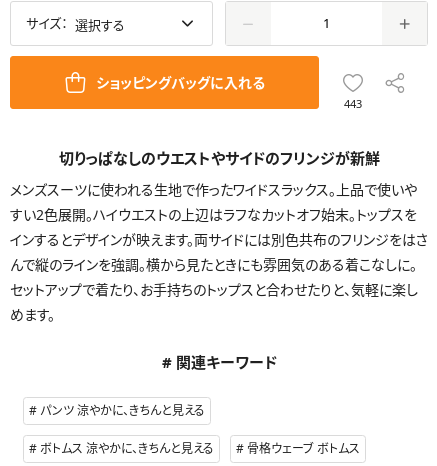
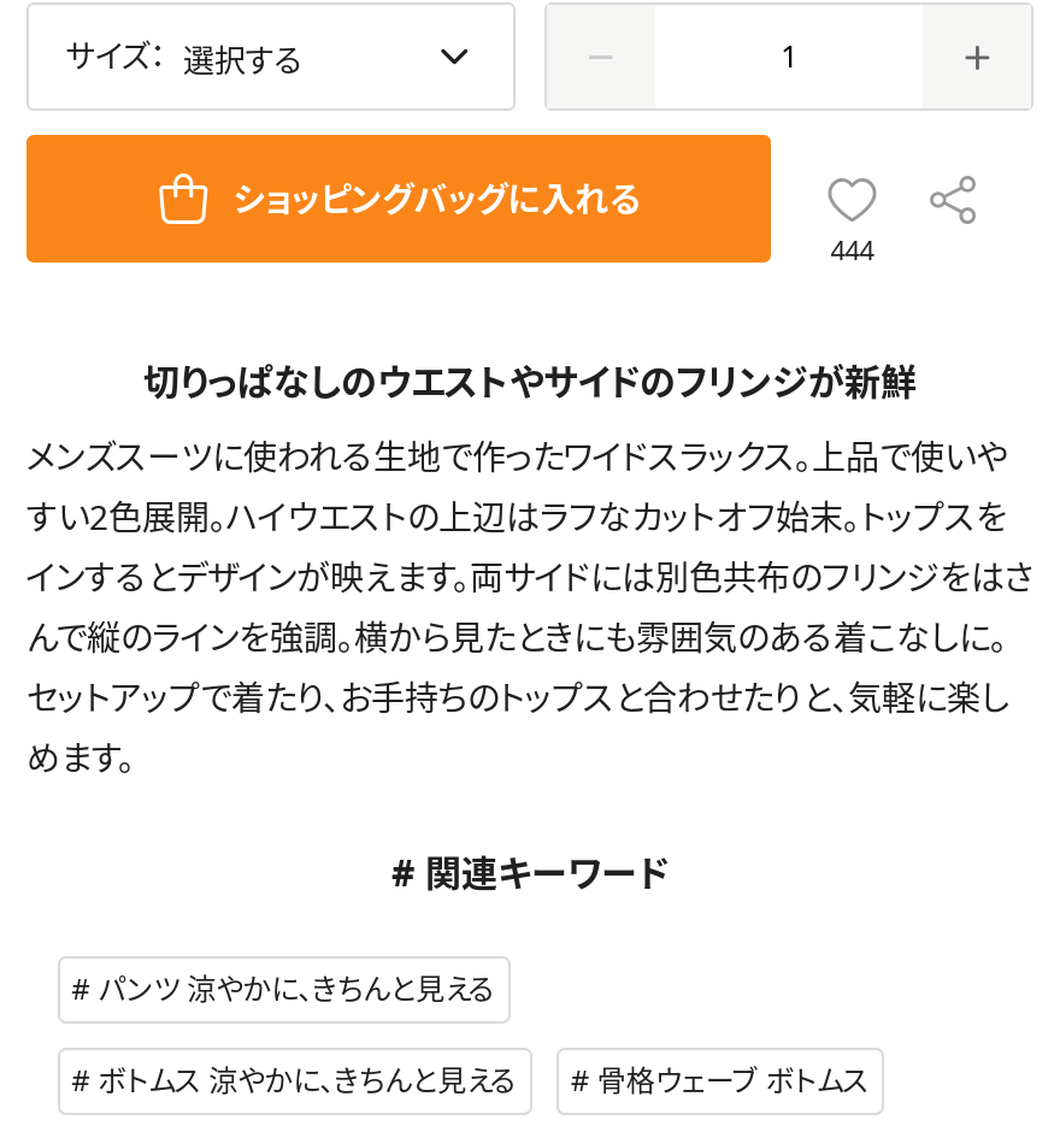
- 443
+ 444
